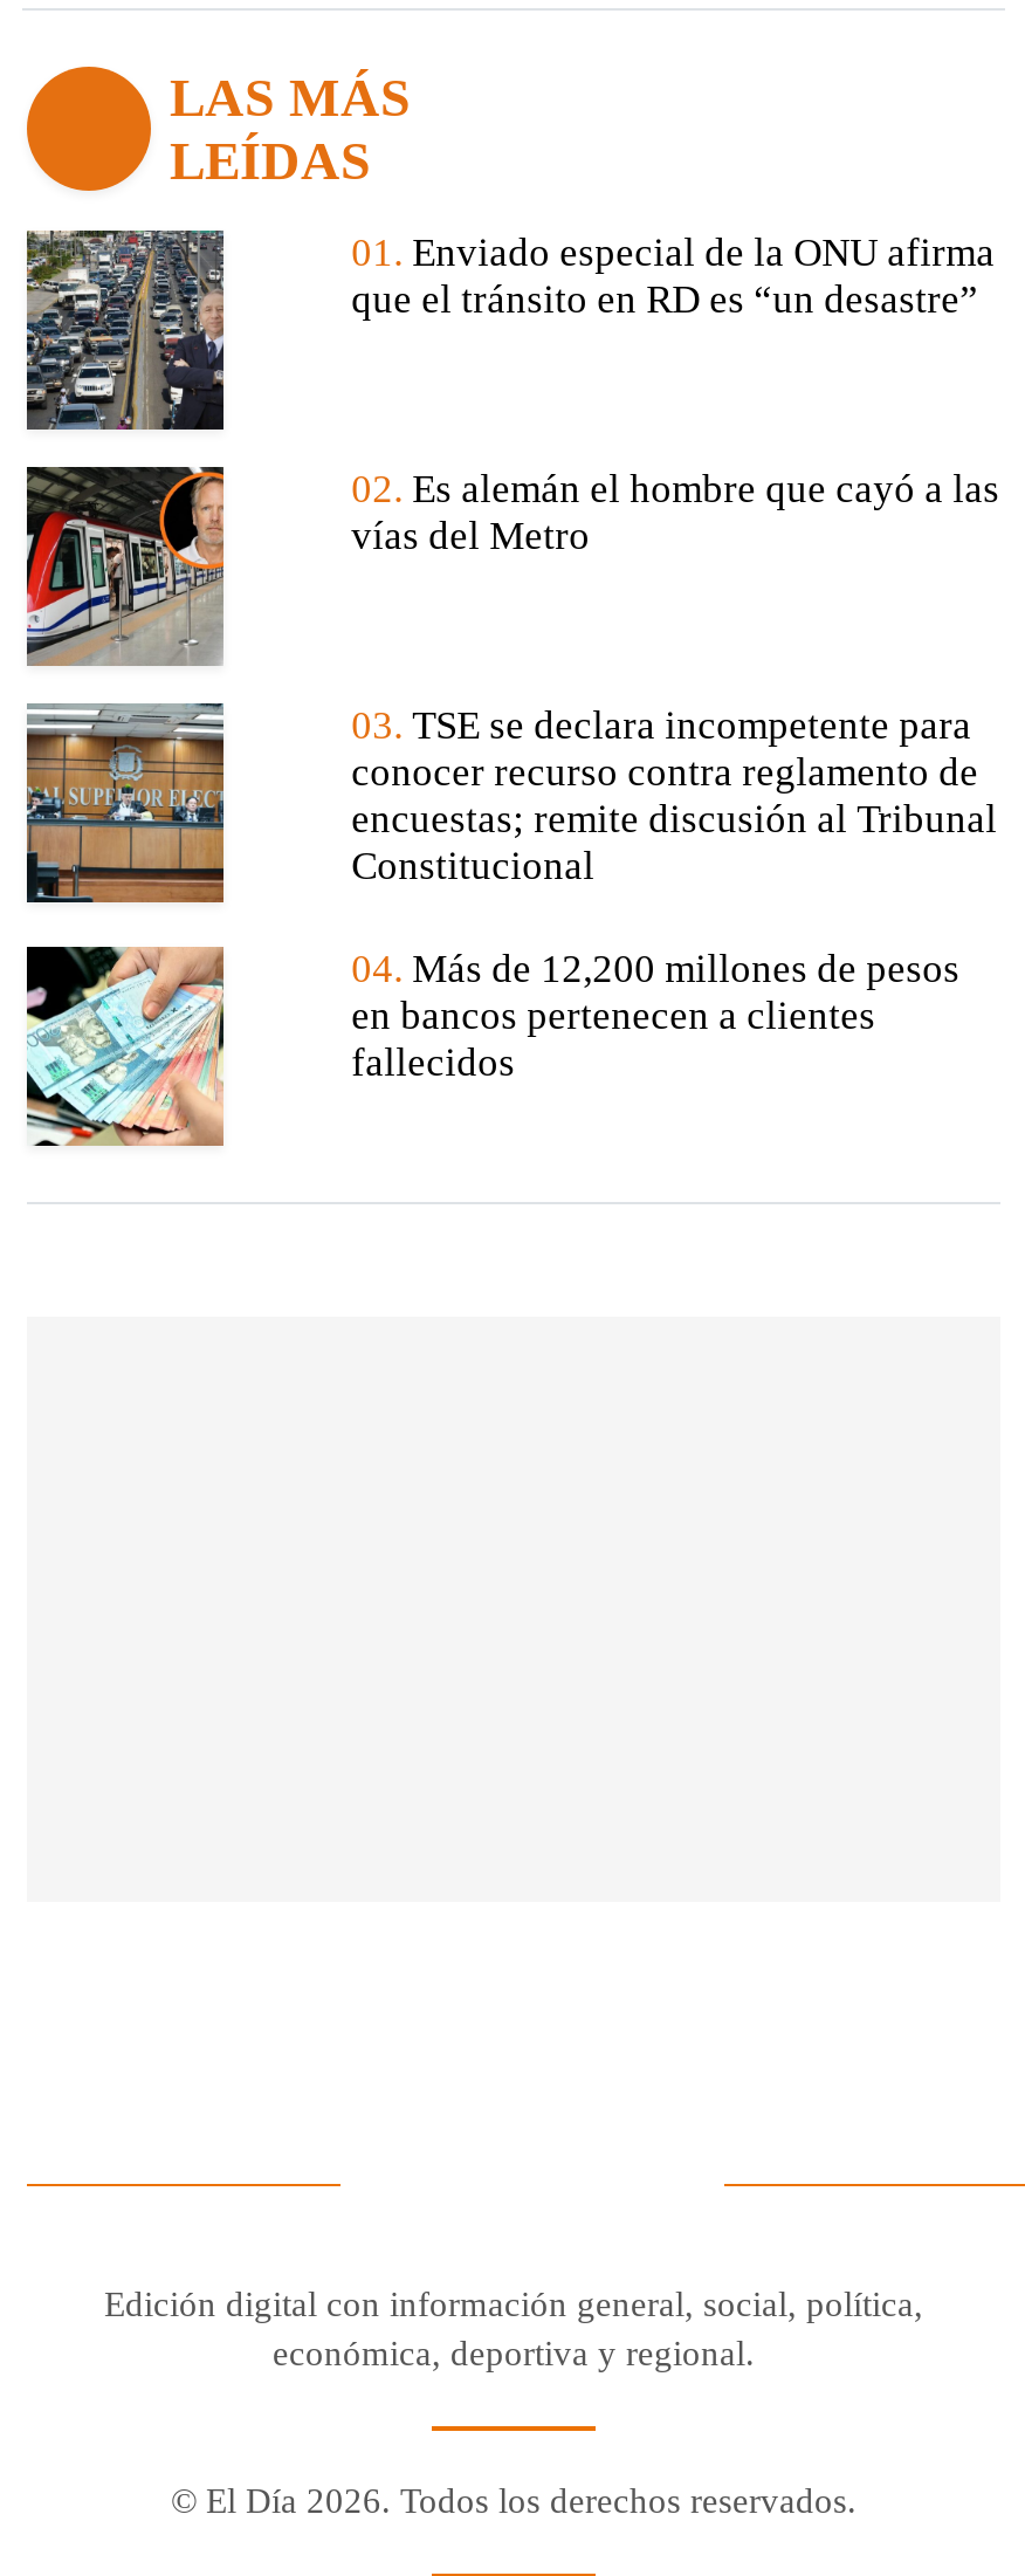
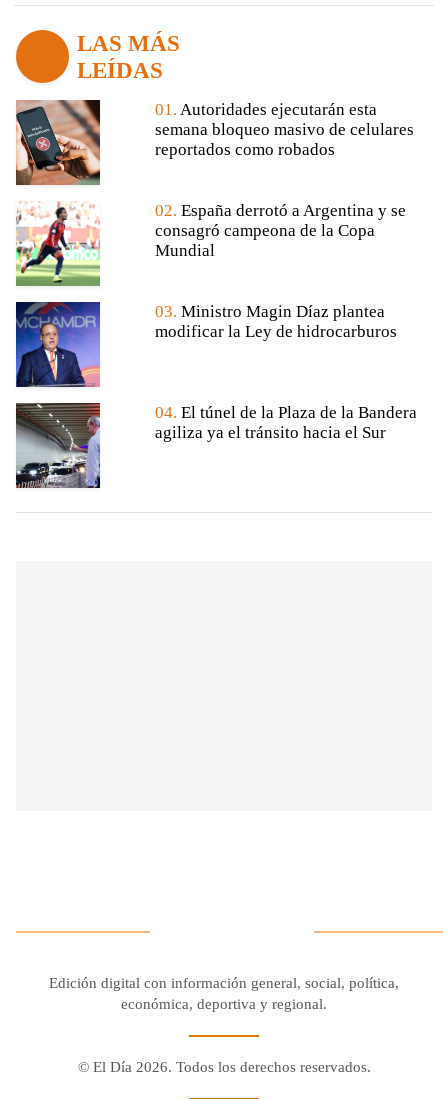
- [image]
+ [image]

- 01. Enviado especial de la ONU afirma
- que el tránsito en RD es “un desastre”
+ 01. Autoridades ejecutarán esta
+ semana bloqueo masivo de celulares
+ reportados como robados

- [image]
+ [image]

- 02. Es alemán el hombre que cayó a las
- vías del Metro
+ 02. España derrotó a Argentina y se
+ consagró campeona de la Copa
+ Mundial

- [image]
+ [image]

- 03. TSE se declara incompetente para
- conocer recurso contra reglamento de
- encuestas; remite discusión al Tribunal
- Constitucional
+ 03. Ministro Magin Díaz plantea
+ modificar la Ley de hidrocarburos

- [image]
+ [image]

- 04. Más de 12,200 millones de pesos
- en bancos pertenecen a clientes
- fallecidos
+ 04. El túnel de la Plaza de la Bandera
+ agiliza ya el tránsito hacia el Sur
